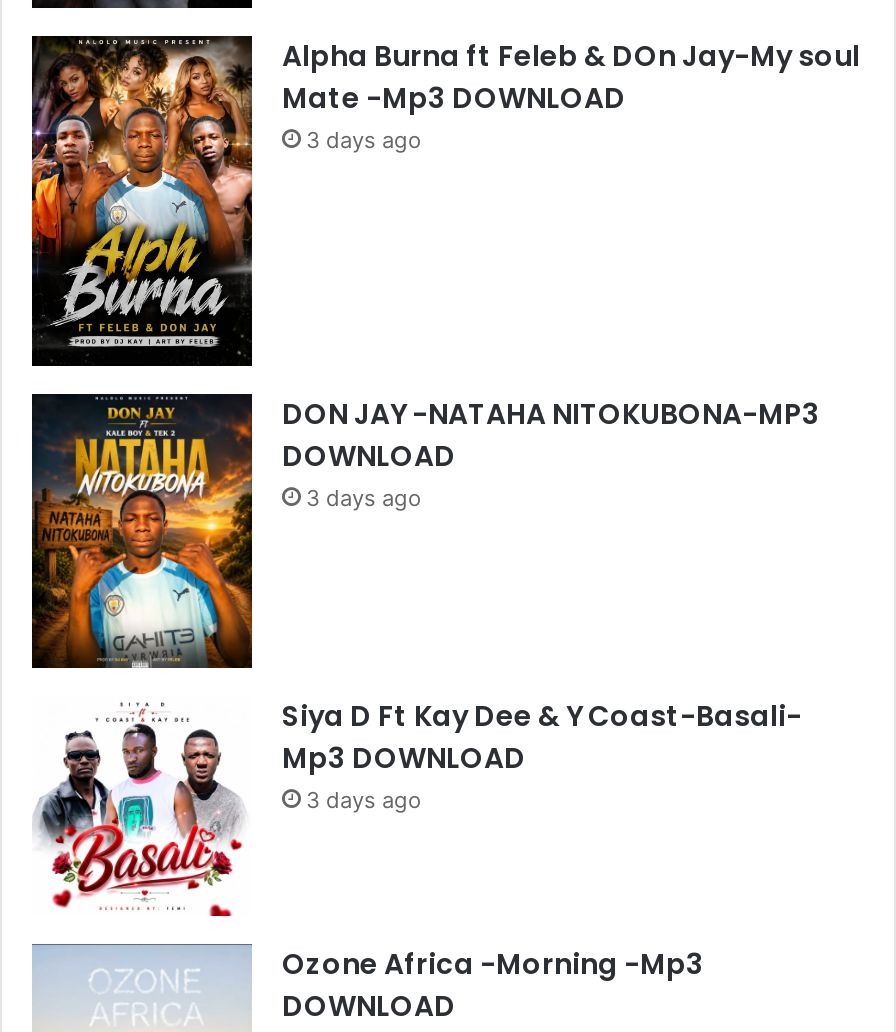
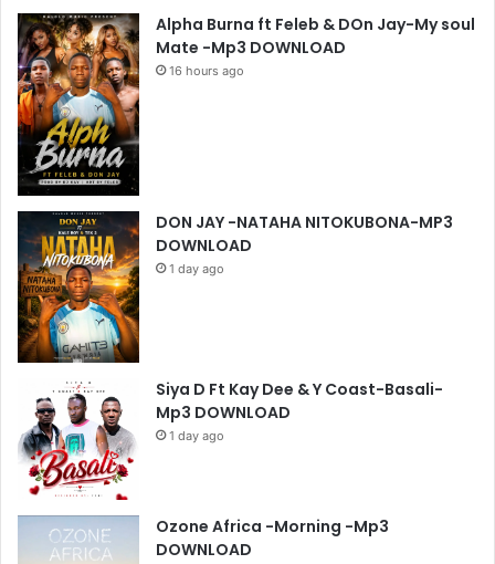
- 3 days ago
+ 16 hours ago

- 3 days ago
+ 1 day ago

- 3 days ago
+ 1 day ago
